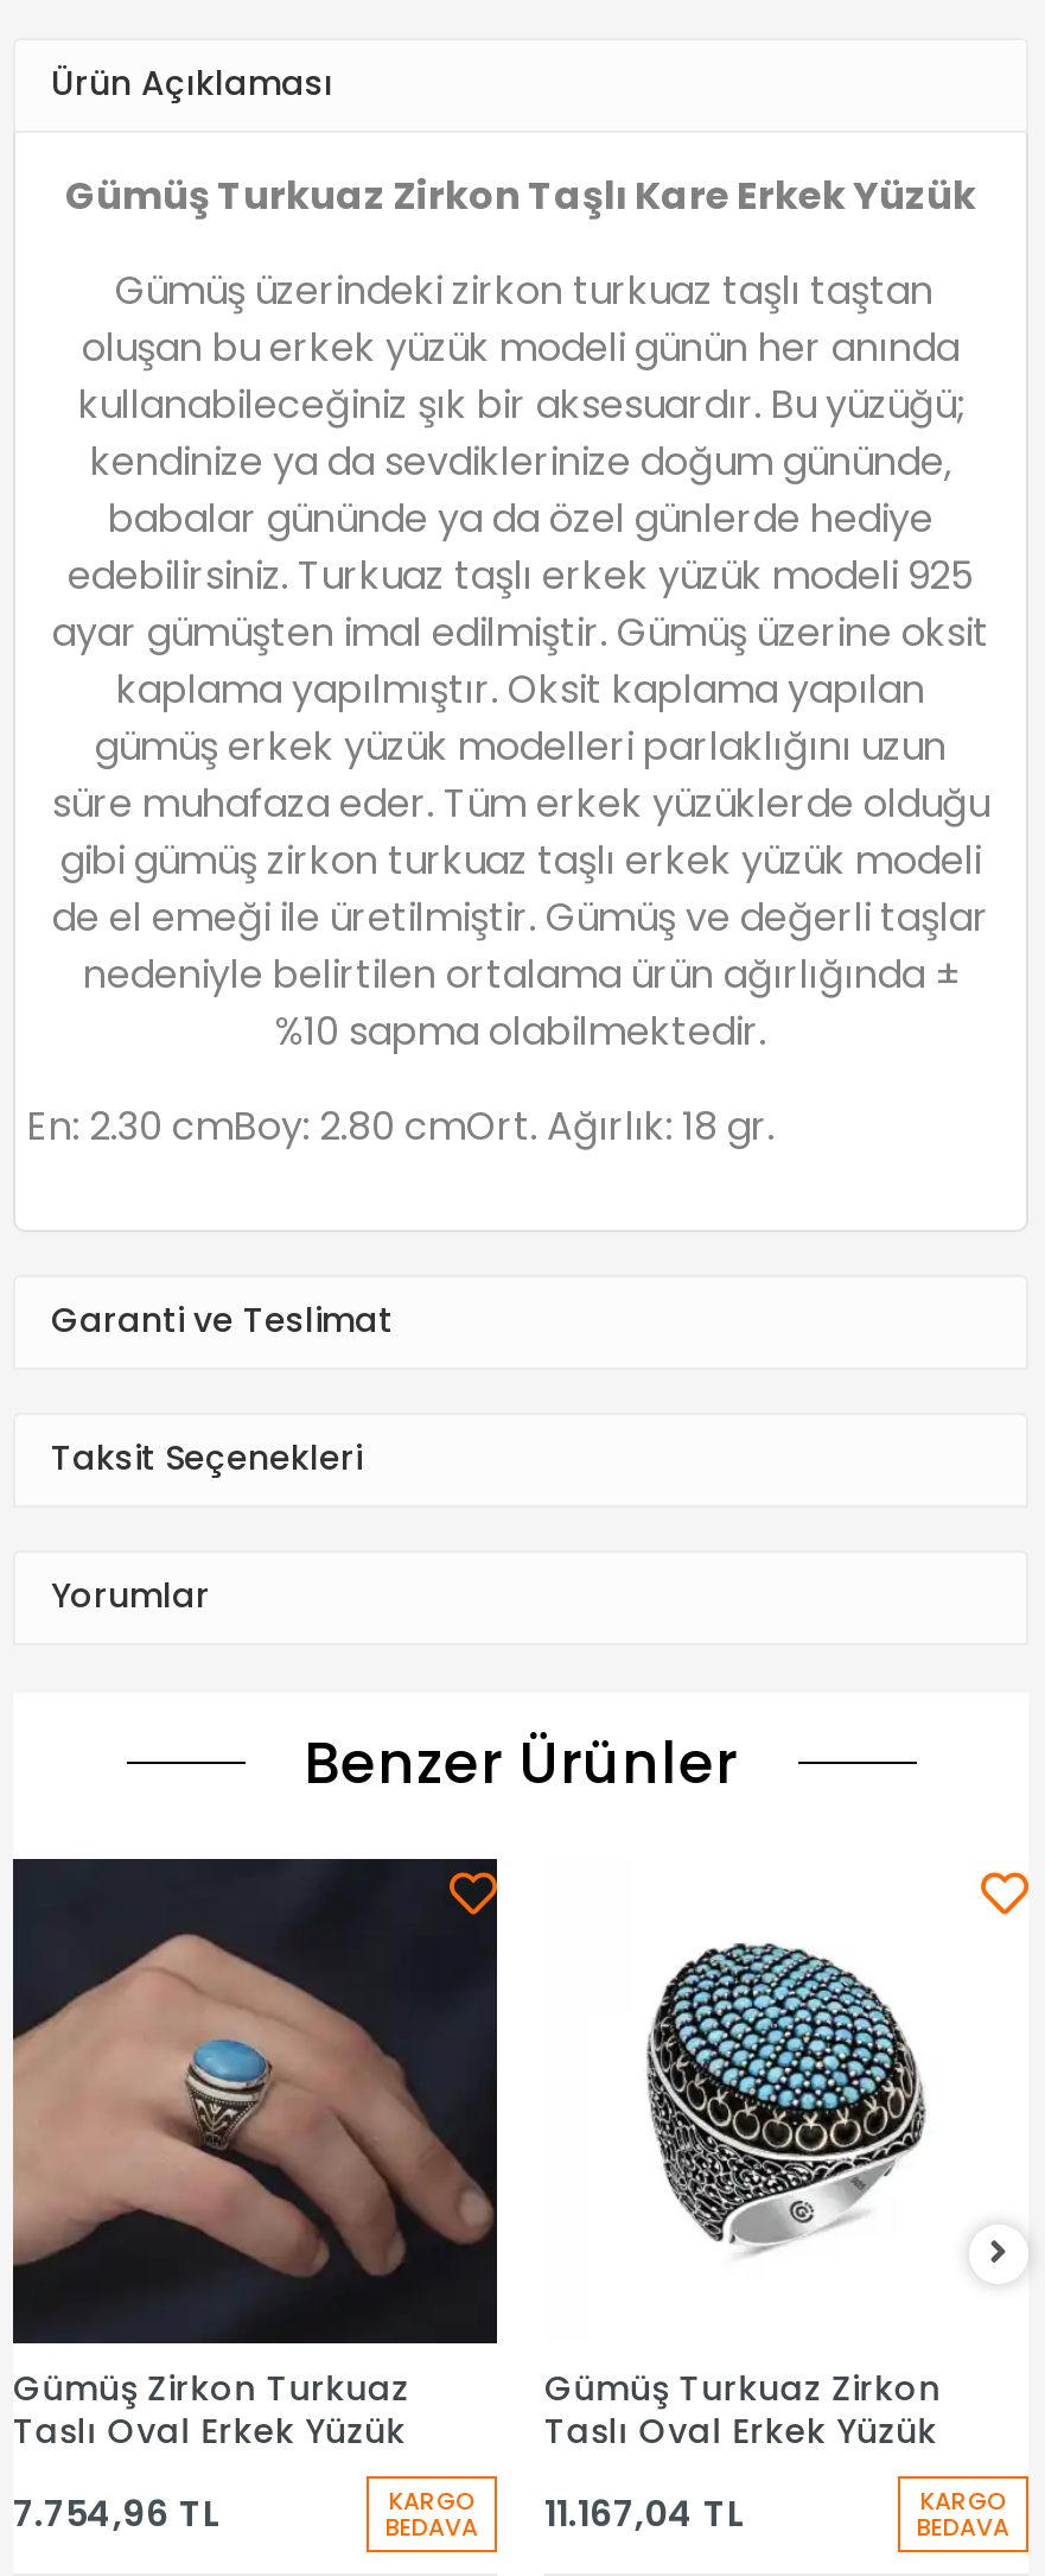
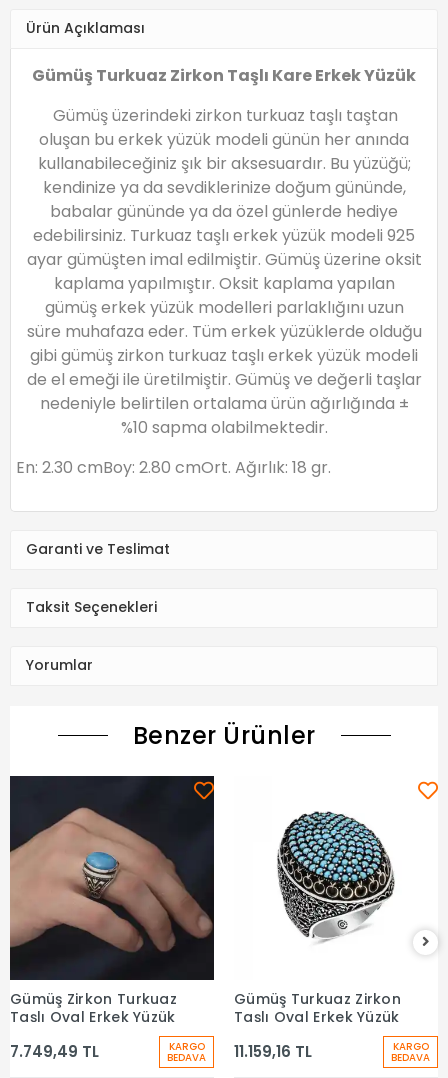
- 7.754,96 TL
+ 7.749,49 TL

- BEDAVA KARGO 11.167,04 TL
+ BEDAVA KARGO 11.159,16 TL
